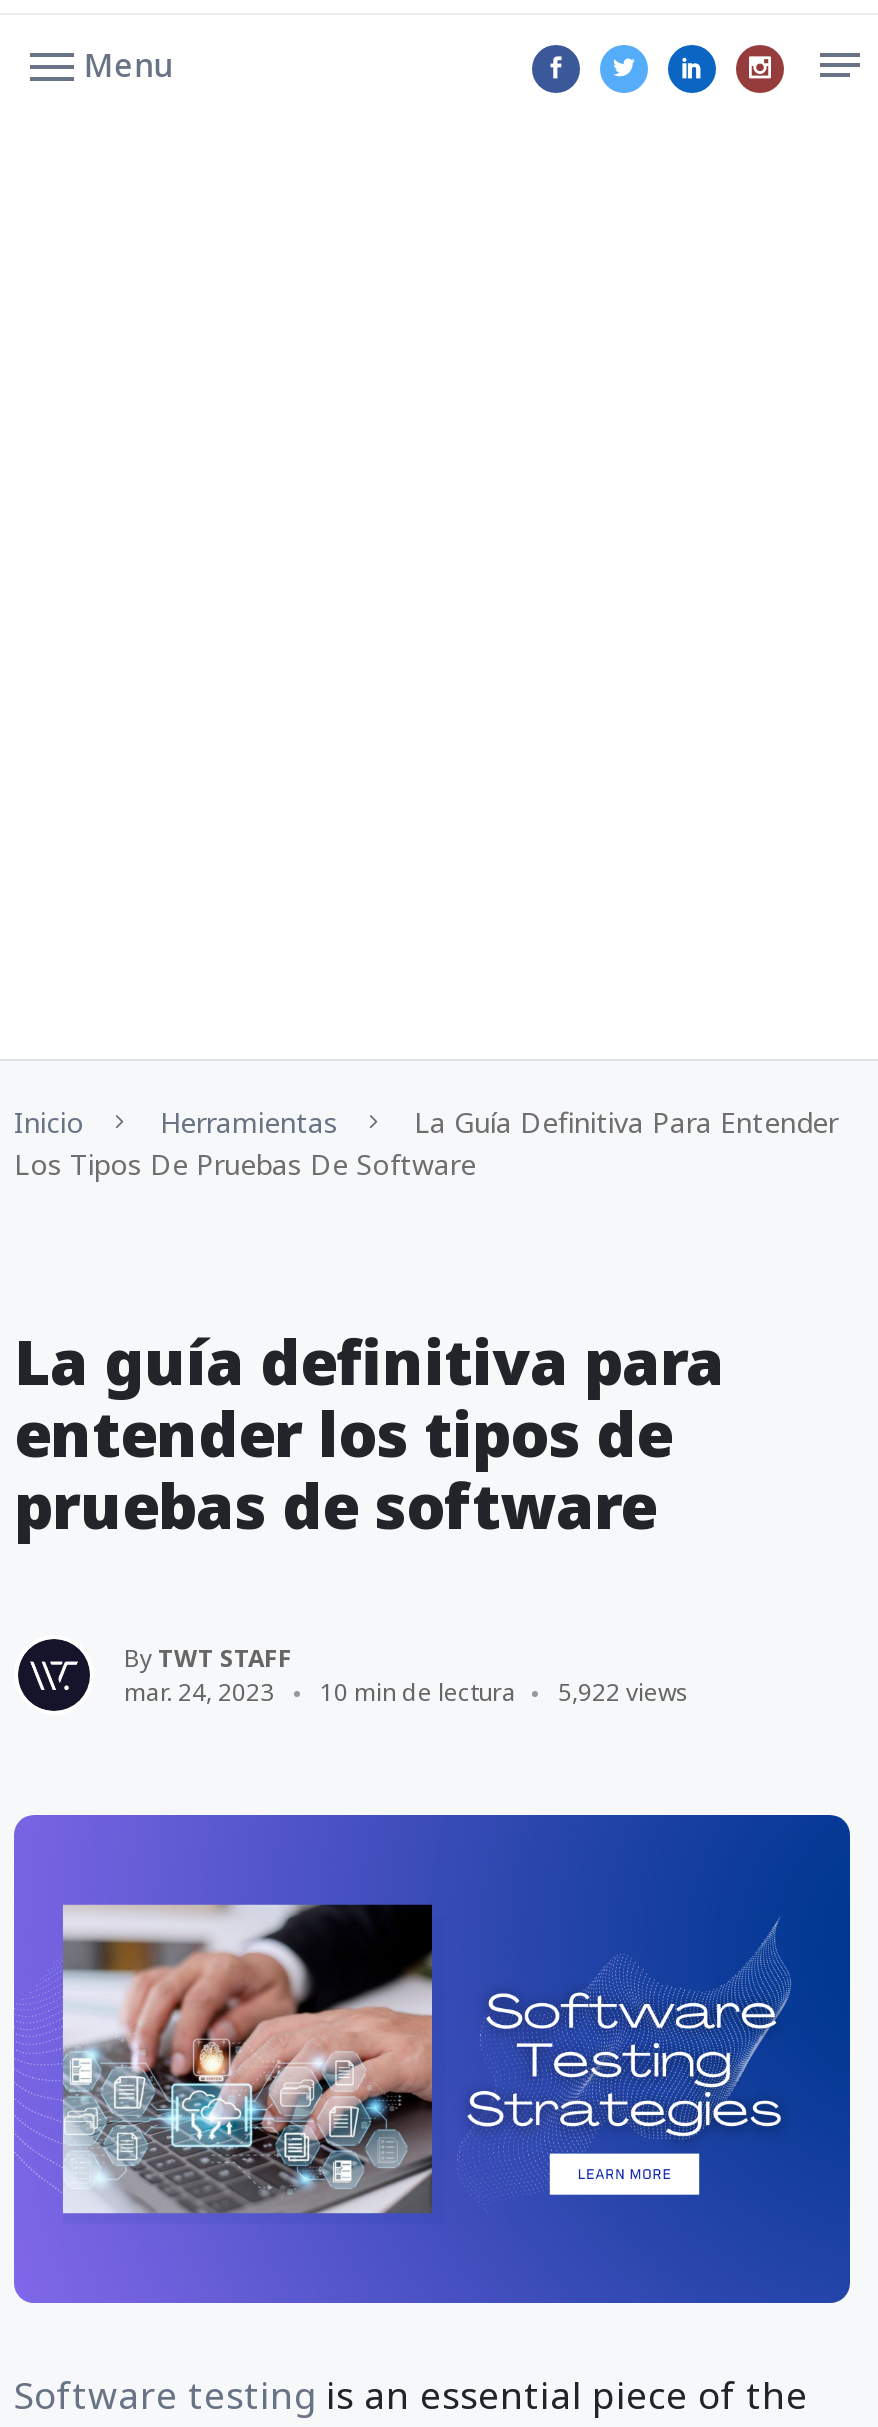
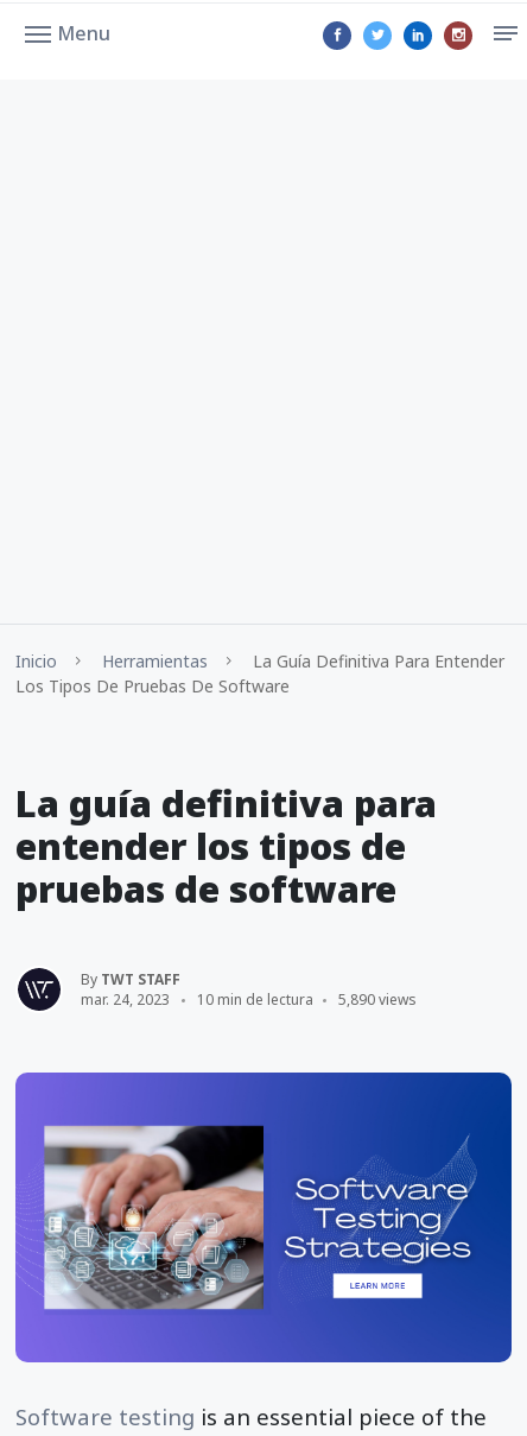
- mar. 24, 2023 10 min de lectura 5,922 views
+ mar. 24, 2023 10 min de lectura 5,890 views
